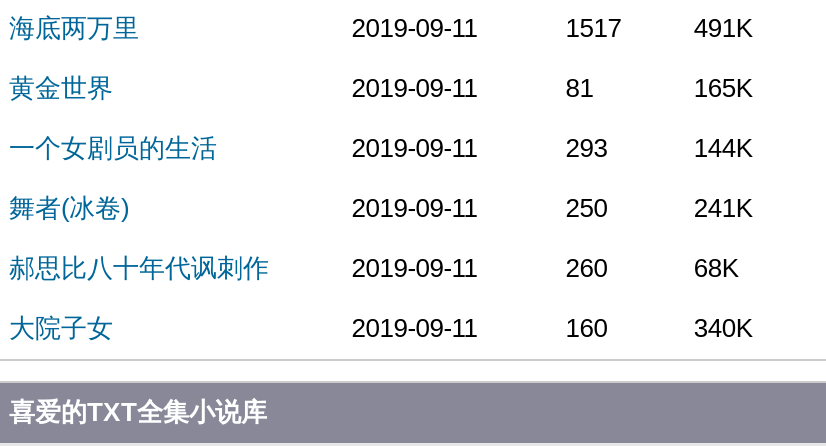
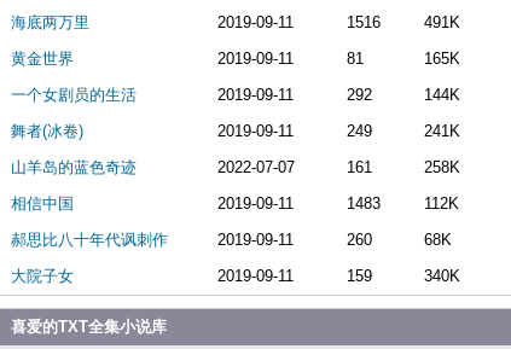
- 1517
+ 1516

- 293
+ 292

- 250
+ 249

+ 山羊岛的蓝色奇迹
+ 2022-07-07
+ 161
+ 258K
+ 相信中国
+ 2019-09-11
+ 1483
+ 112K

- 160
+ 159
